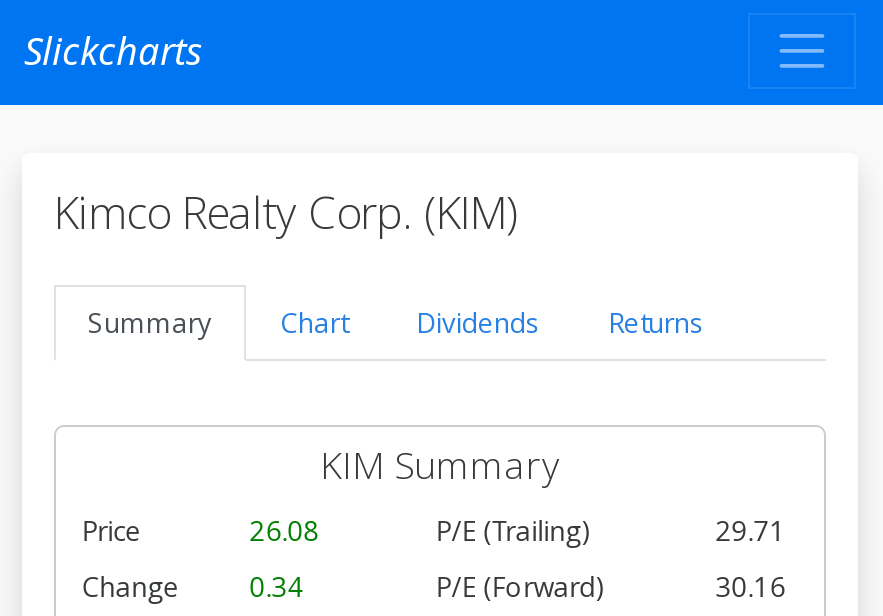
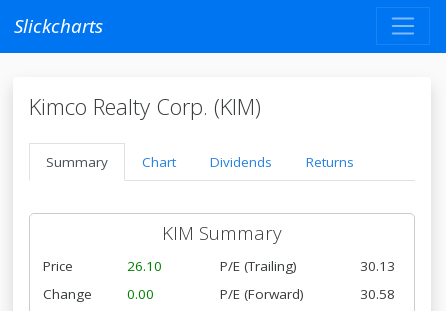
- 26.08
+ 26.10

- 29.71
+ 30.13

- Change 0.34
+ Change 0.00

- 30.16
+ 30.58
